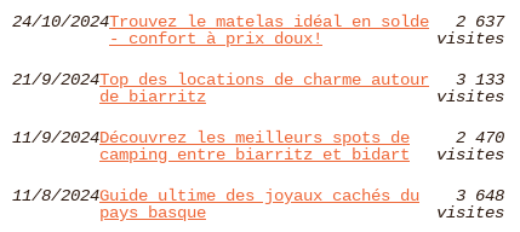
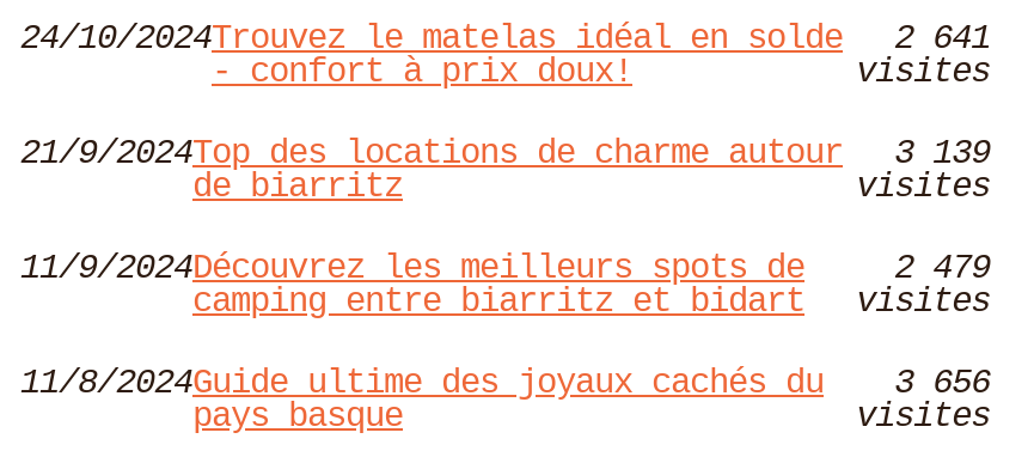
- 24/10/2024Trouvez le matelas idéal en solde 2 637
+ 24/10/2024Trouvez le matelas idéal en solde 2 641

- 21/9/2024Top des locations de charme autour 3 133
+ 21/9/2024Top des locations de charme autour 3 139

- 2 470
+ 2 479

- 11/8/2024Guide ultime des joyaux cachés du 3 648
+ 11/8/2024Guide ultime des joyaux cachés du 3 656
